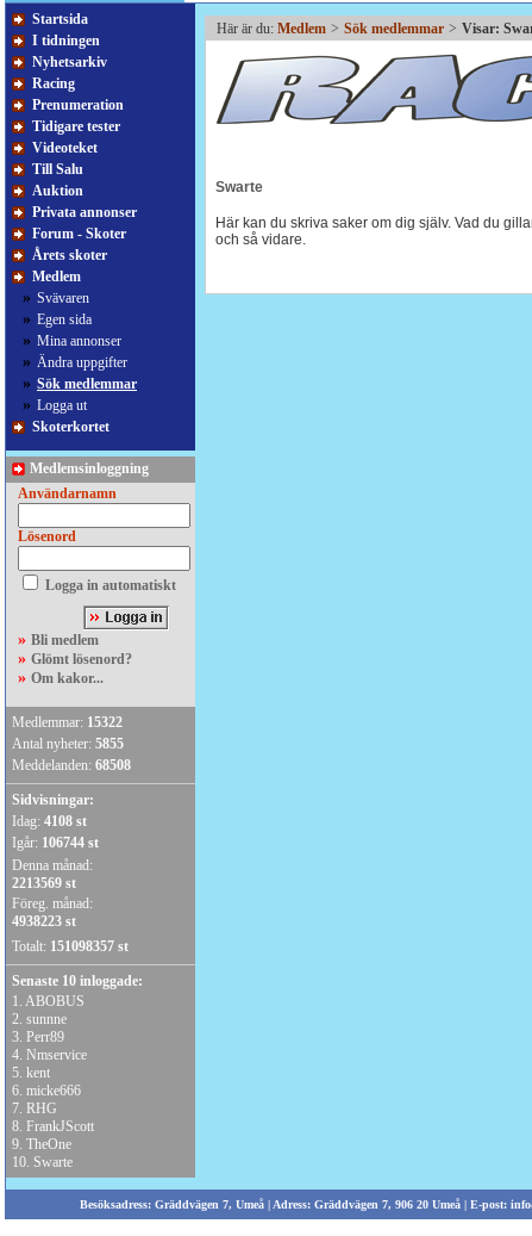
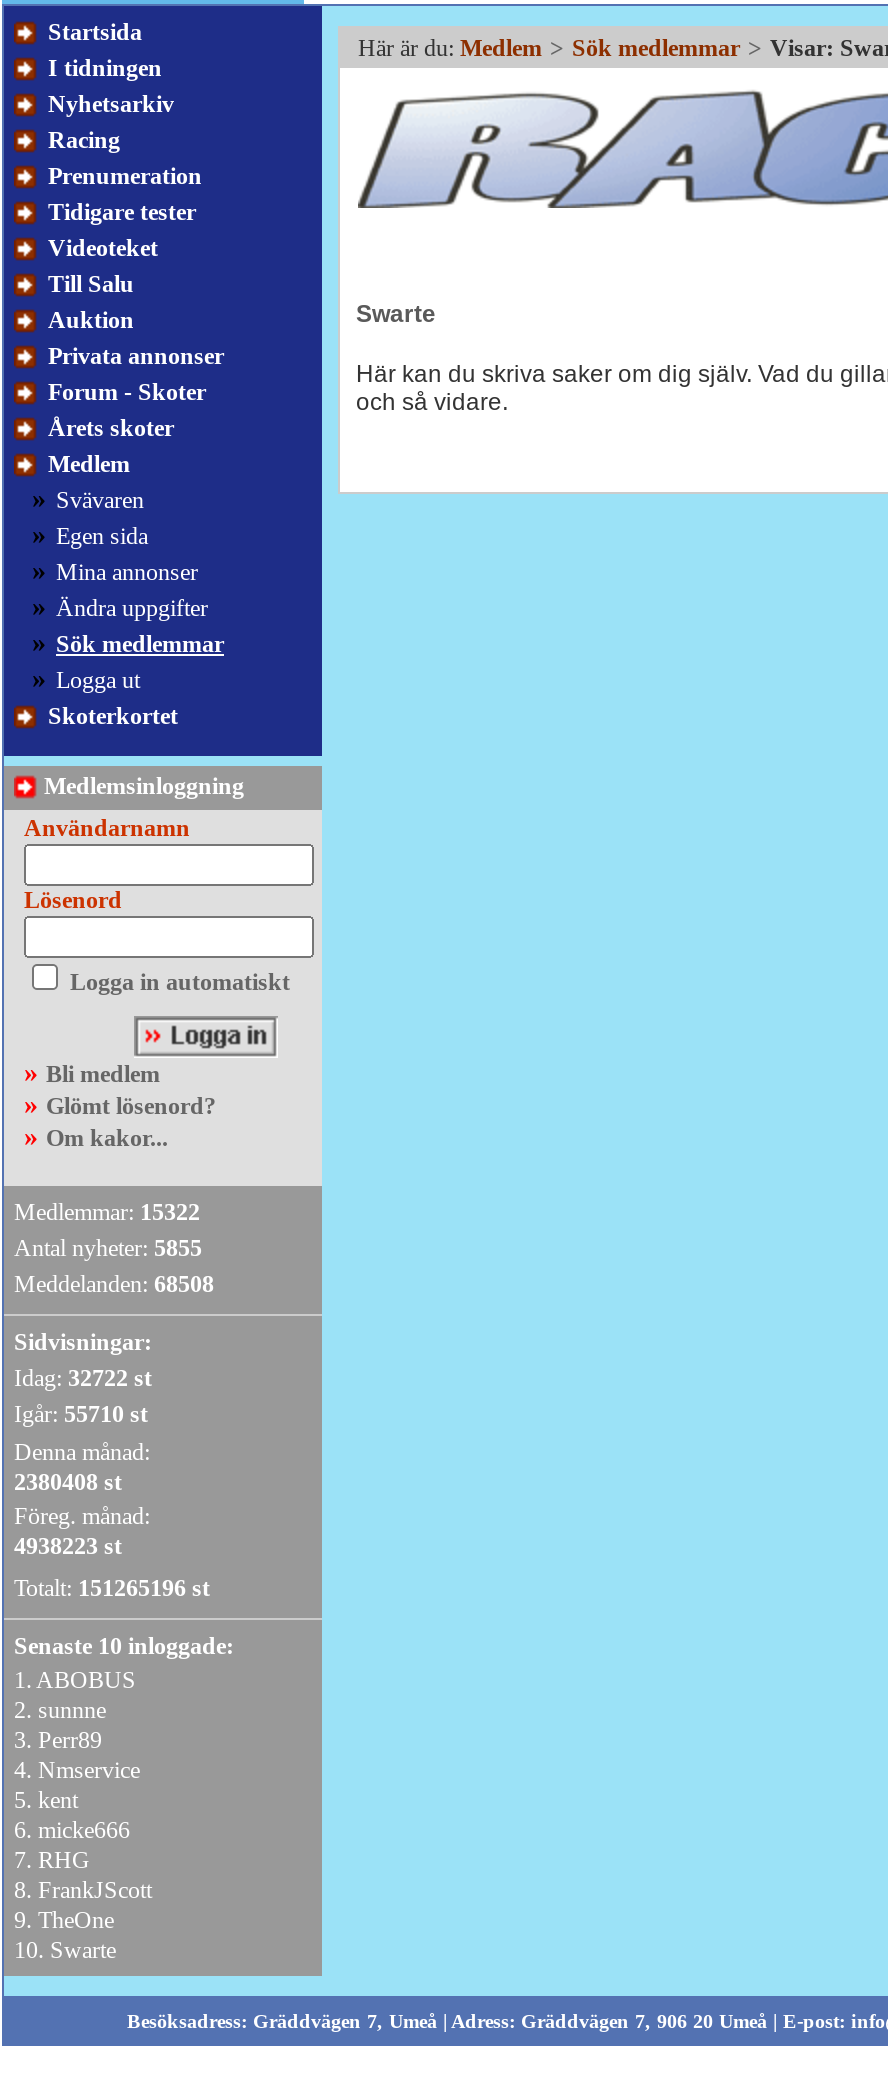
- Idag: 4108 st
+ Idag: 32722 st

- Igår: 106744 st
+ Igår: 55710 st

- 2213569 st
+ 2380408 st

- Totalt: 151098357 st
+ Totalt: 151265196 st
